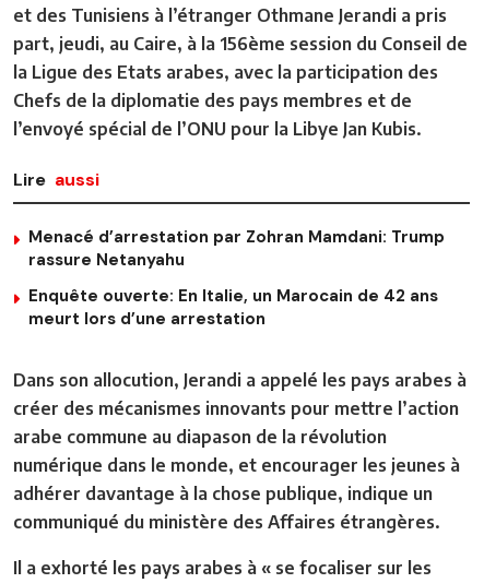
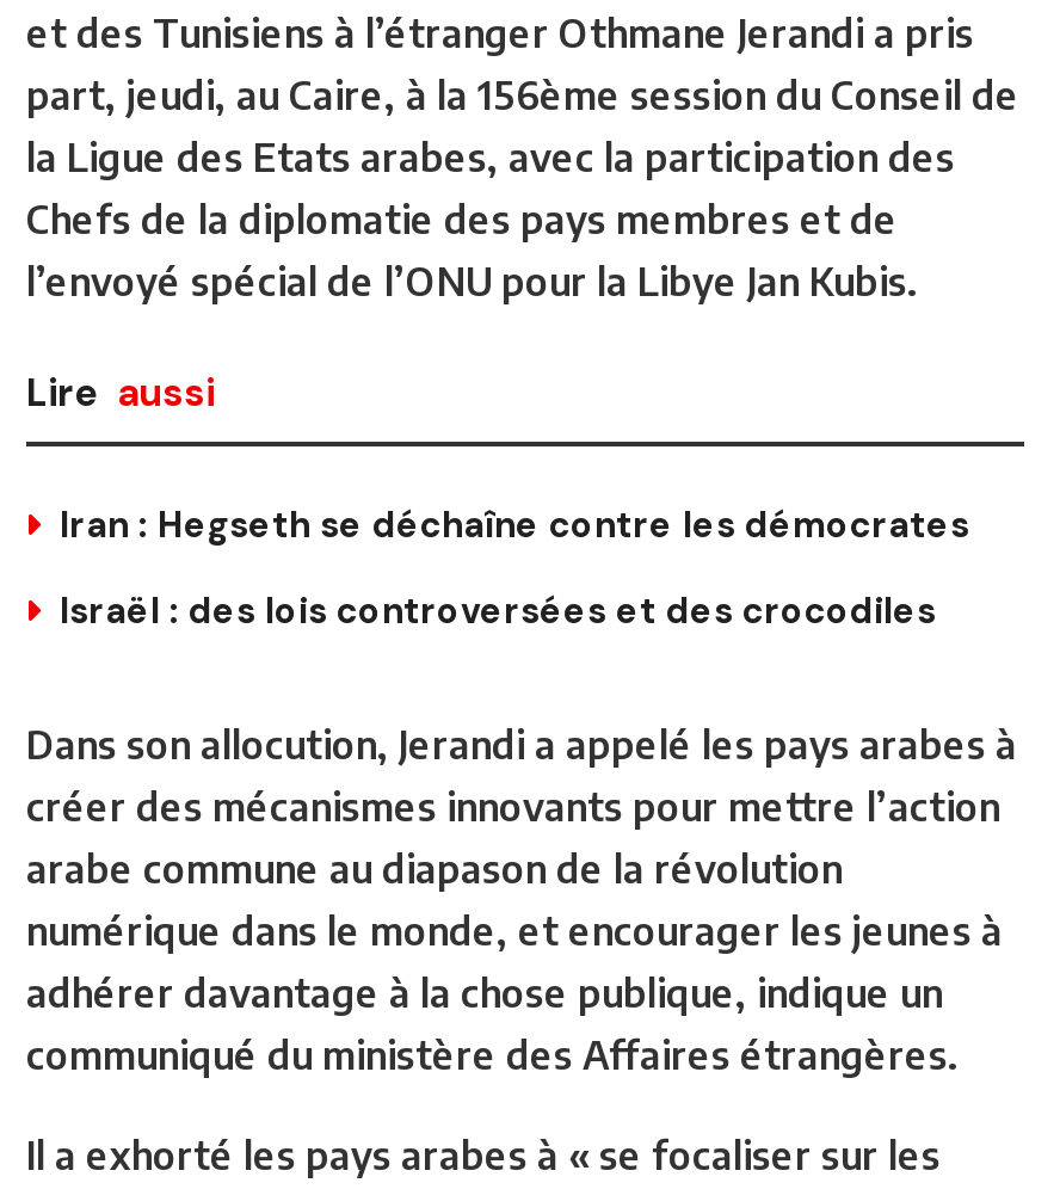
- Menacé d’arrestation par Zohran Mamdani: Trump
- rassure Netanyahu
+ Iran : Hegseth se déchaîne contre les démocrates

- Enquête ouverte: En Italie, un Marocain de 42 ans
- meurt lors d’une arrestation
+ Israël : des lois controversées et des crocodiles
